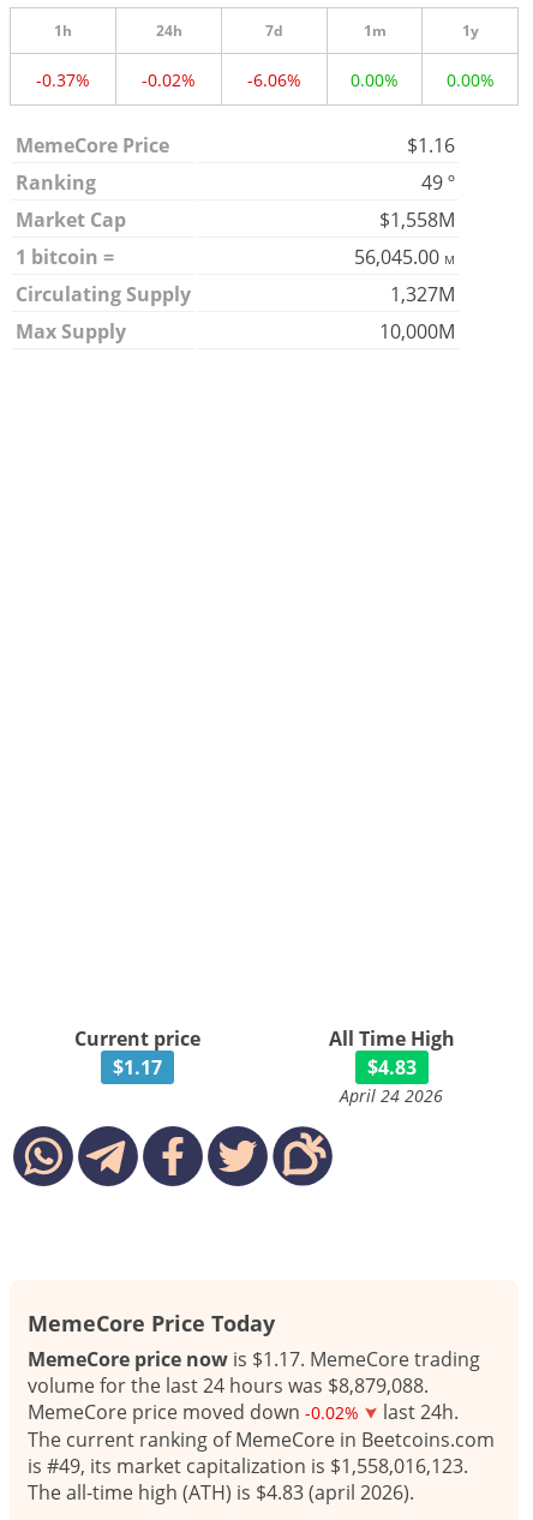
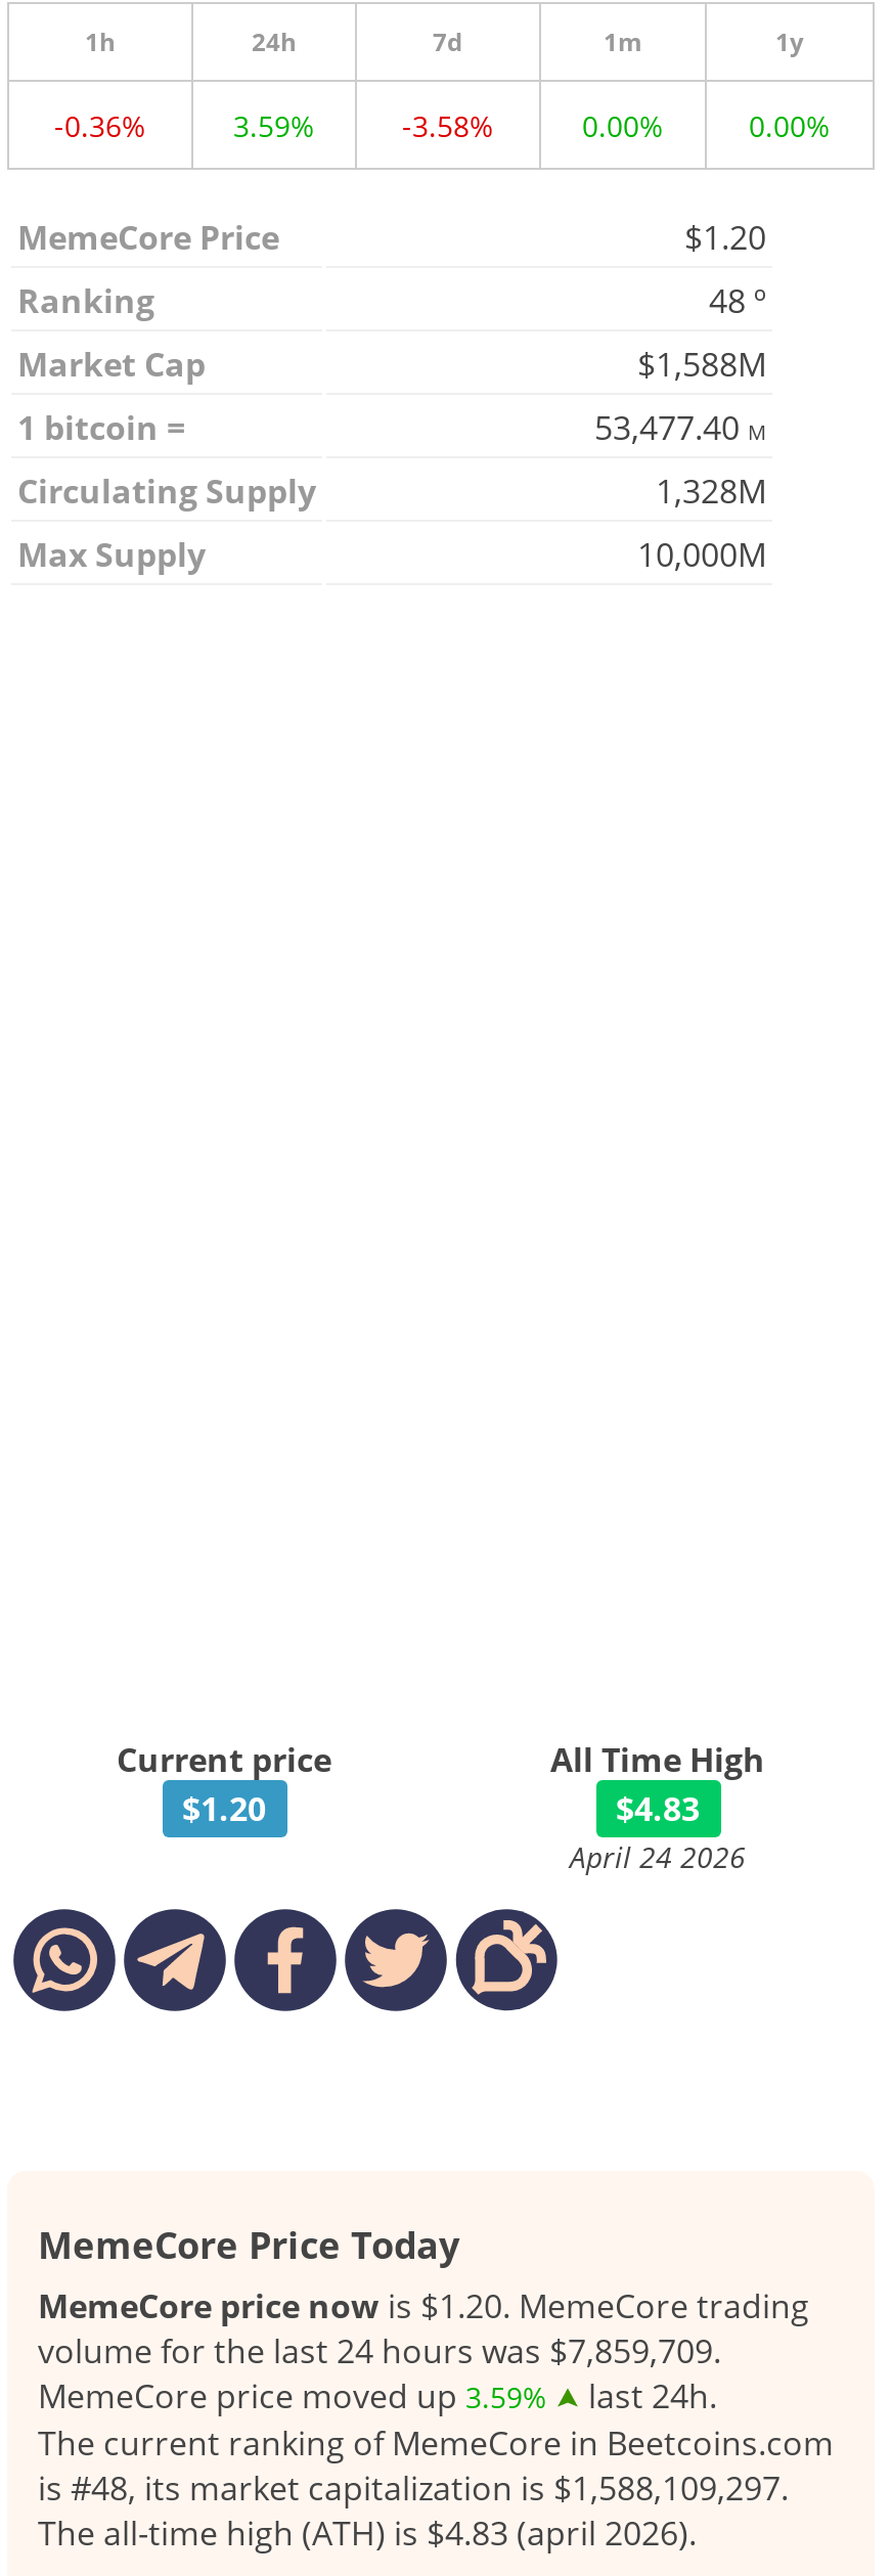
- -0.37%
+ -0.36%

- -0.02%
+ 3.59%

- -6.06%
+ -3.58%

- $1.16
+ $1.20

- 49 º
+ 48 º

- $1,558M
+ $1,588M

- 56,045.00 M
+ 53,477.40 M

- 1,327M
+ 1,328M

- $1.17
+ $1.20

- MemeCore price now is $1.17. MemeCore trading
+ MemeCore price now is $1.20. MemeCore trading

- volume for the last 24 hours was $8,879,088.
+ volume for the last 24 hours was $7,859,709.

- MemeCore price moved down -0.02% last 24h.
+ MemeCore price moved up 3.59% last 24h.

- is #49, its market capitalization is $1,558,016,123.
+ is #48, its market capitalization is $1,588,109,297.
